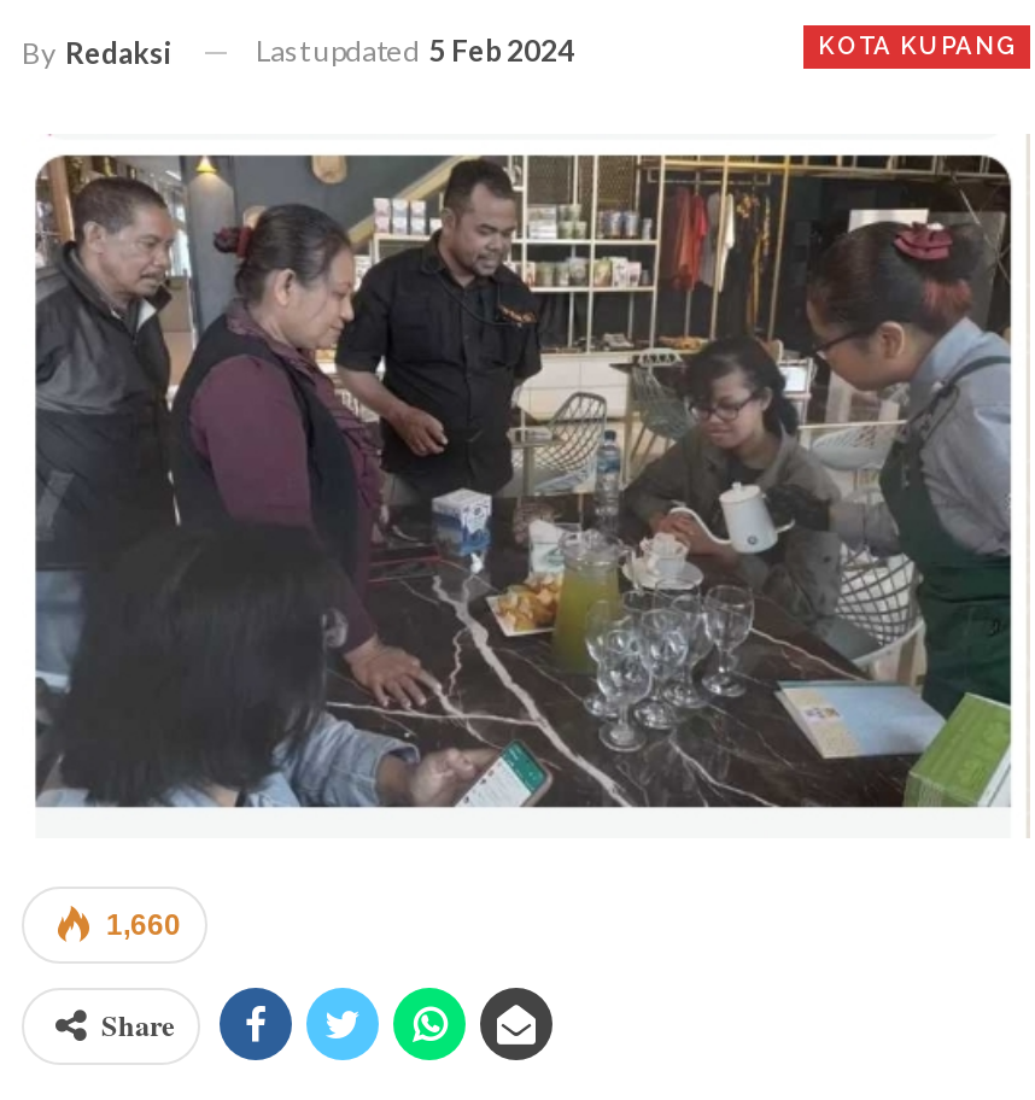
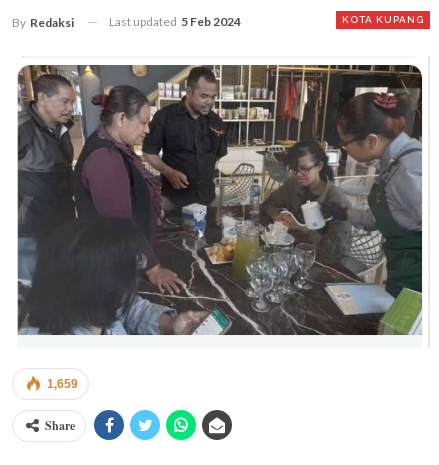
- 1,660
+ 1,659
